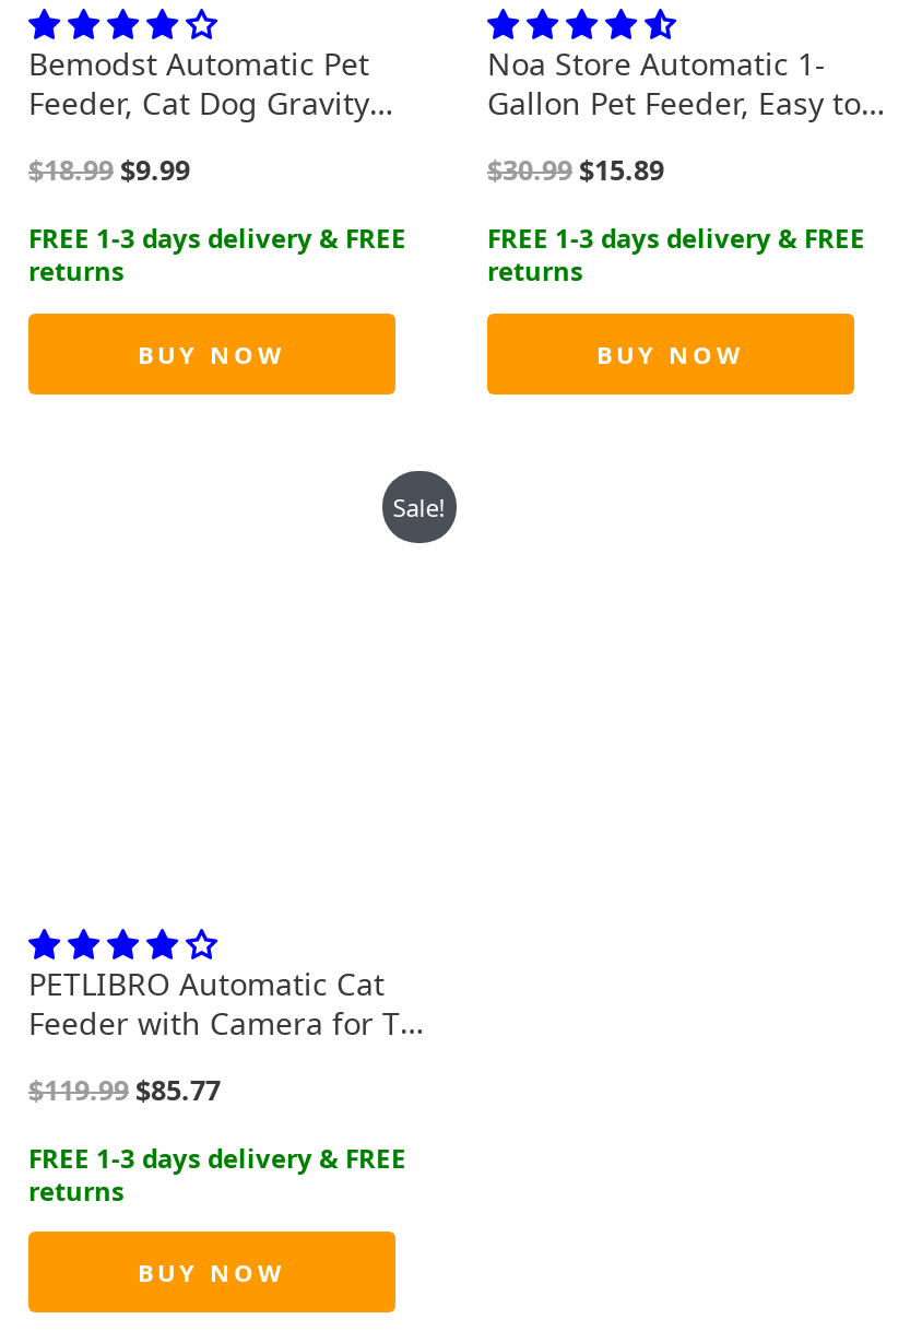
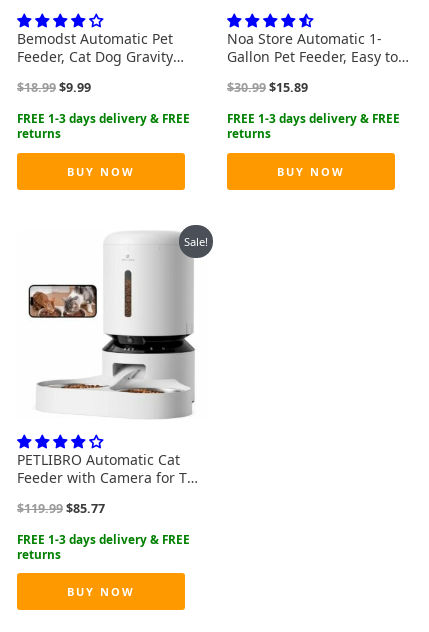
+ [image]
